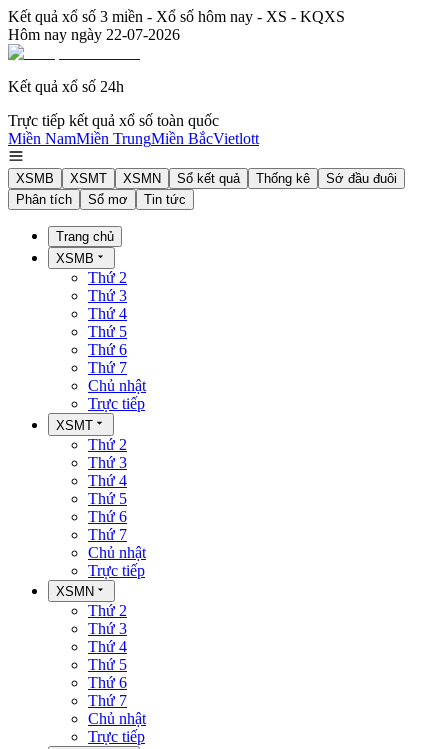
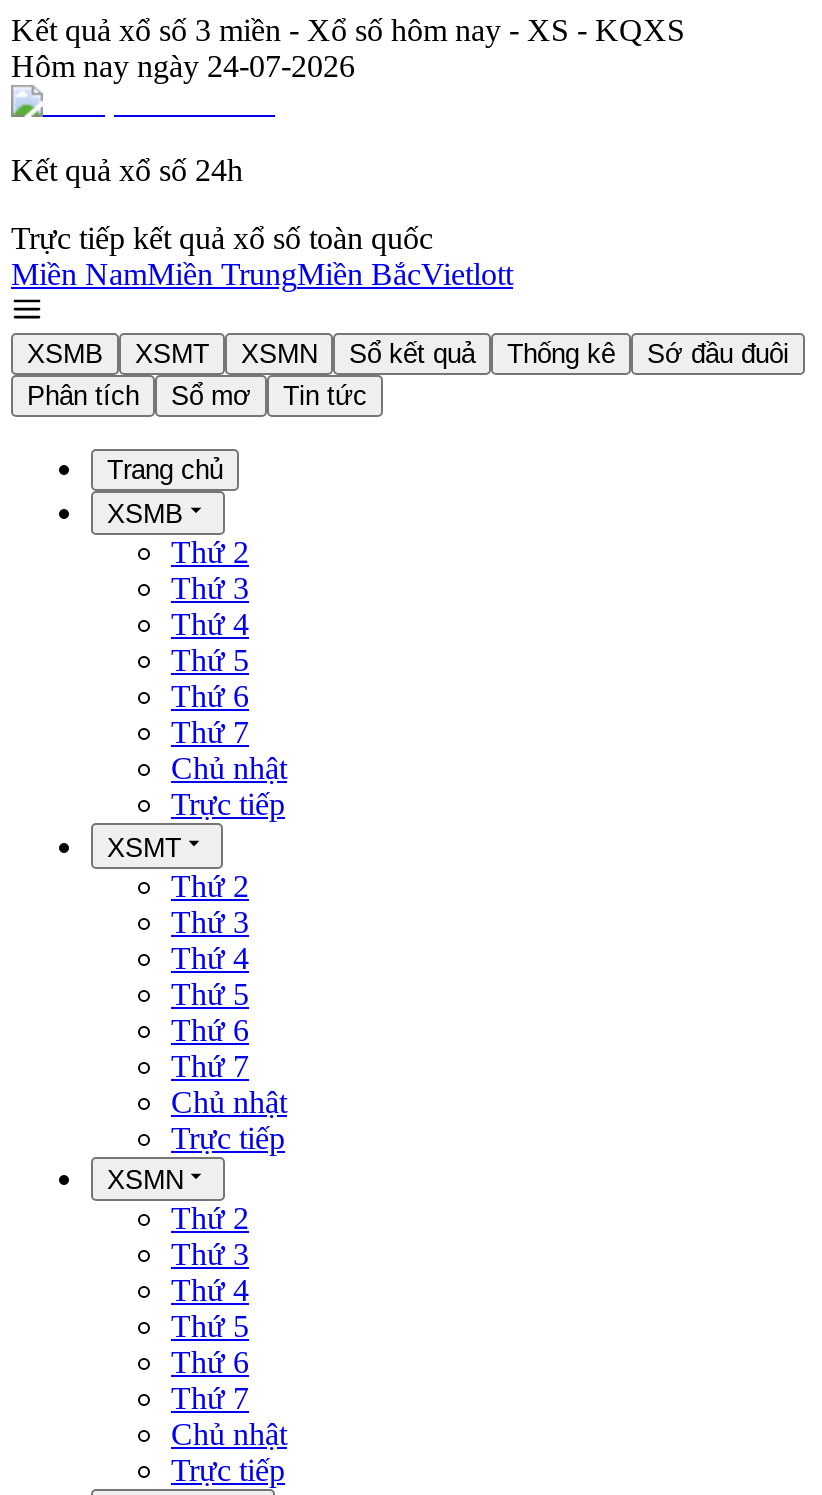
- Hôm nay ngày 22-07-2026
+ Hôm nay ngày 24-07-2026
